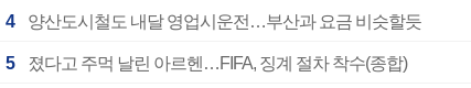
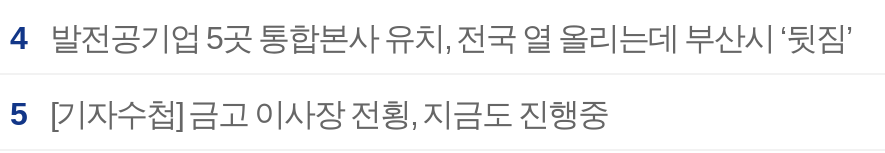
- 양산도시철도 내달 영업시운전…부산과 요금 비슷할듯
+ 발전공기업 5곳 통합본사 유치, 전국 열 올리는데 부산시 ‘뒷짐’

- 졌다고 주먹 날린 아르헨…FIFA, 징계 절차 착수(종합)
+ [기자수첩] 금고 이사장 전횡, 지금도 진행중
